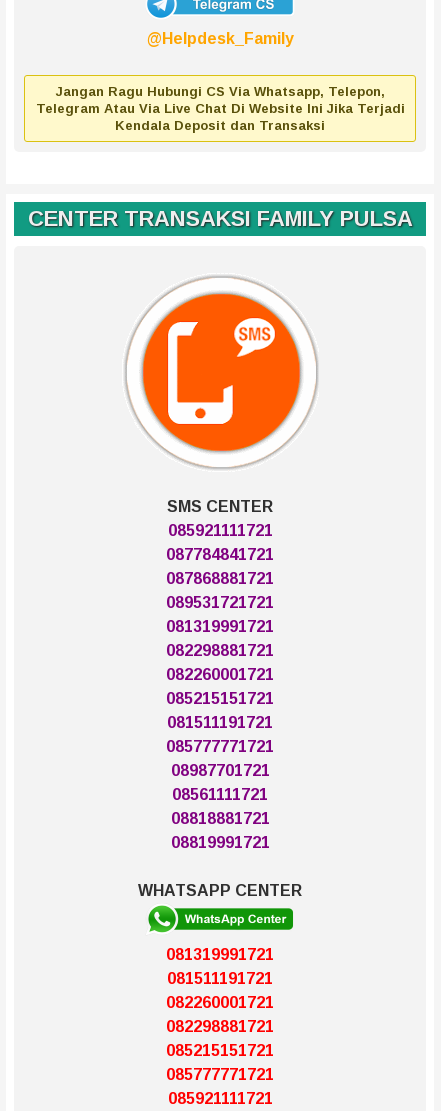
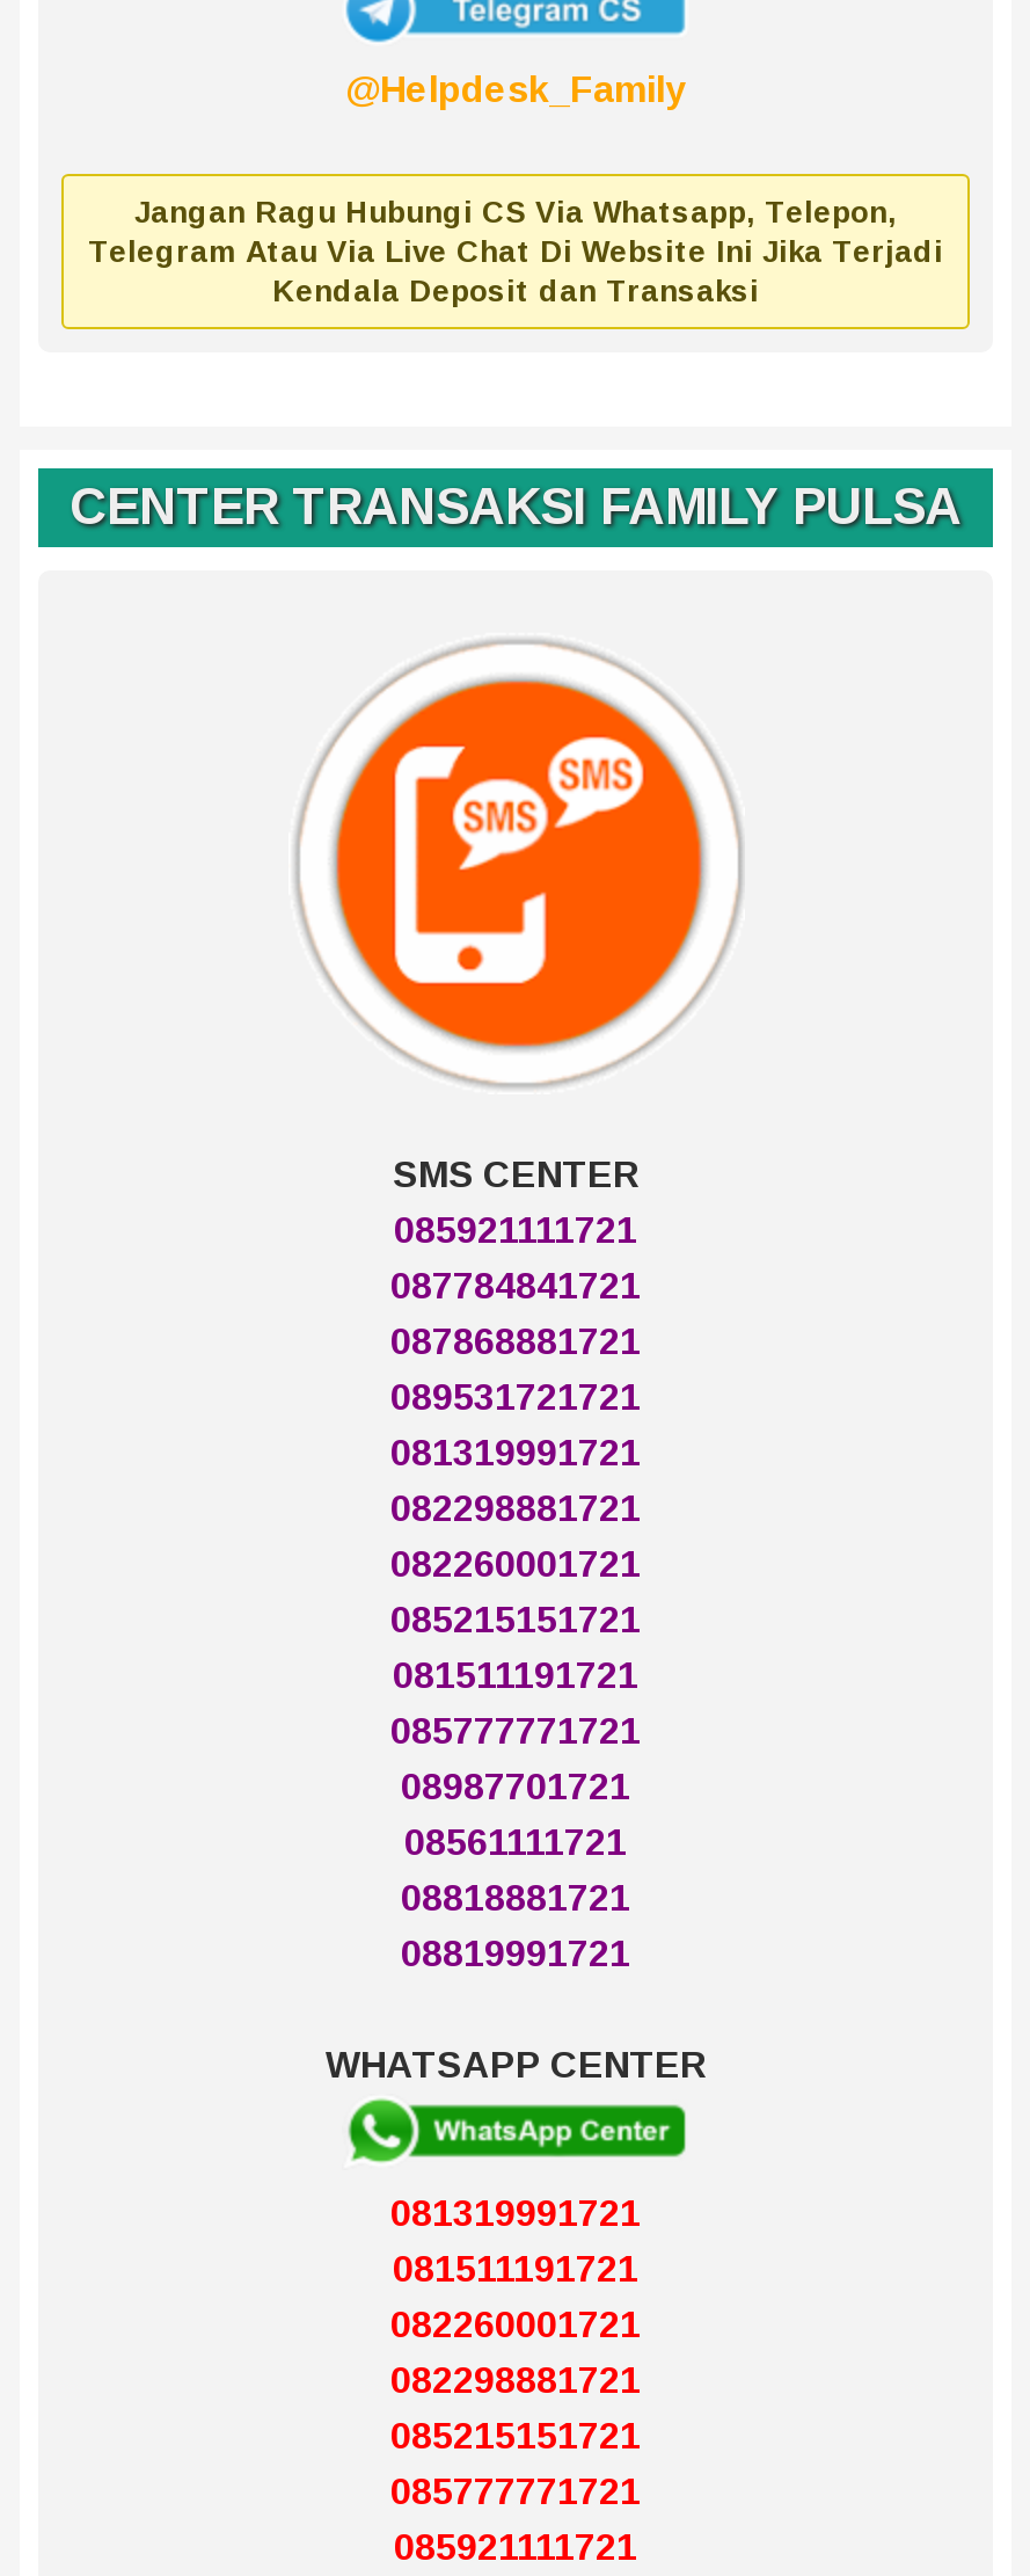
+ [image]
